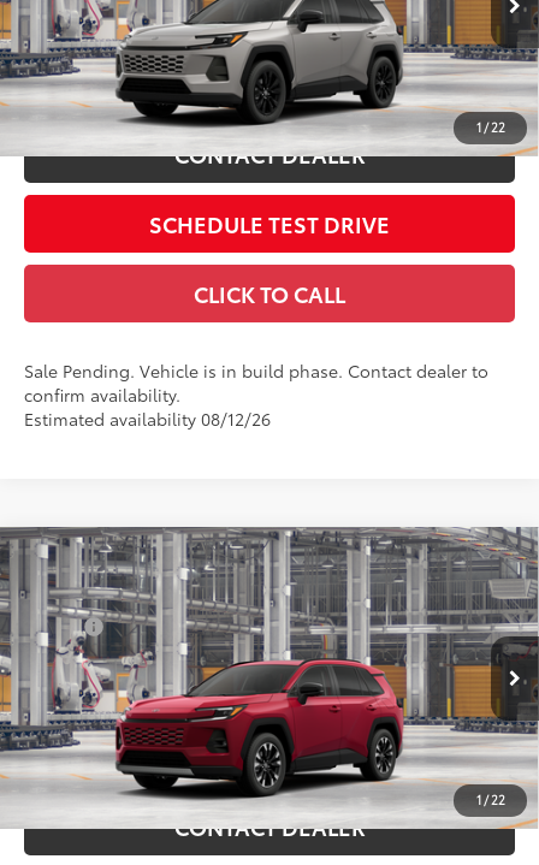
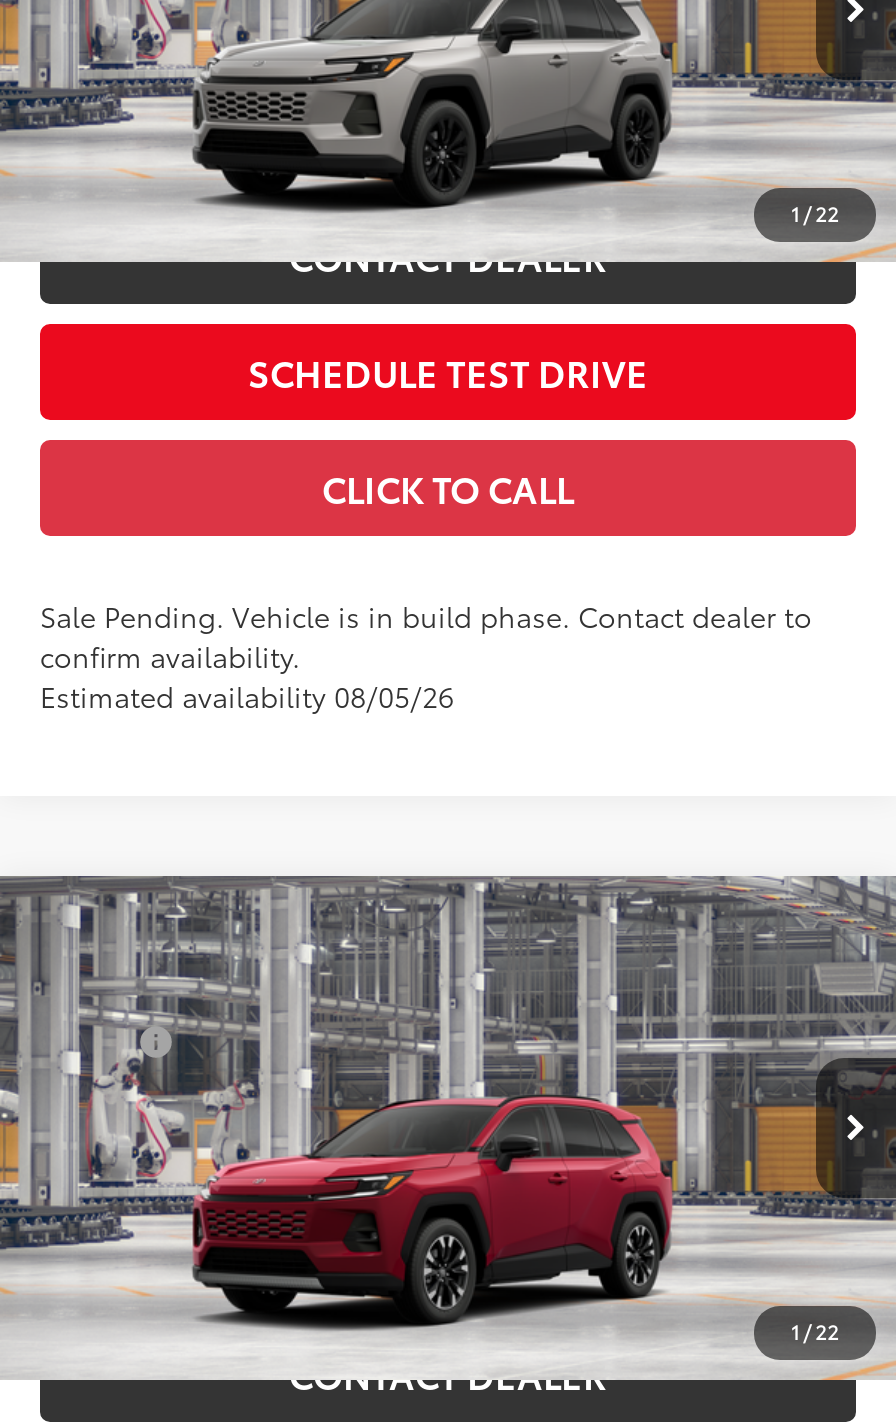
- Estimated availability 08/12/26
+ Estimated availability 08/05/26
